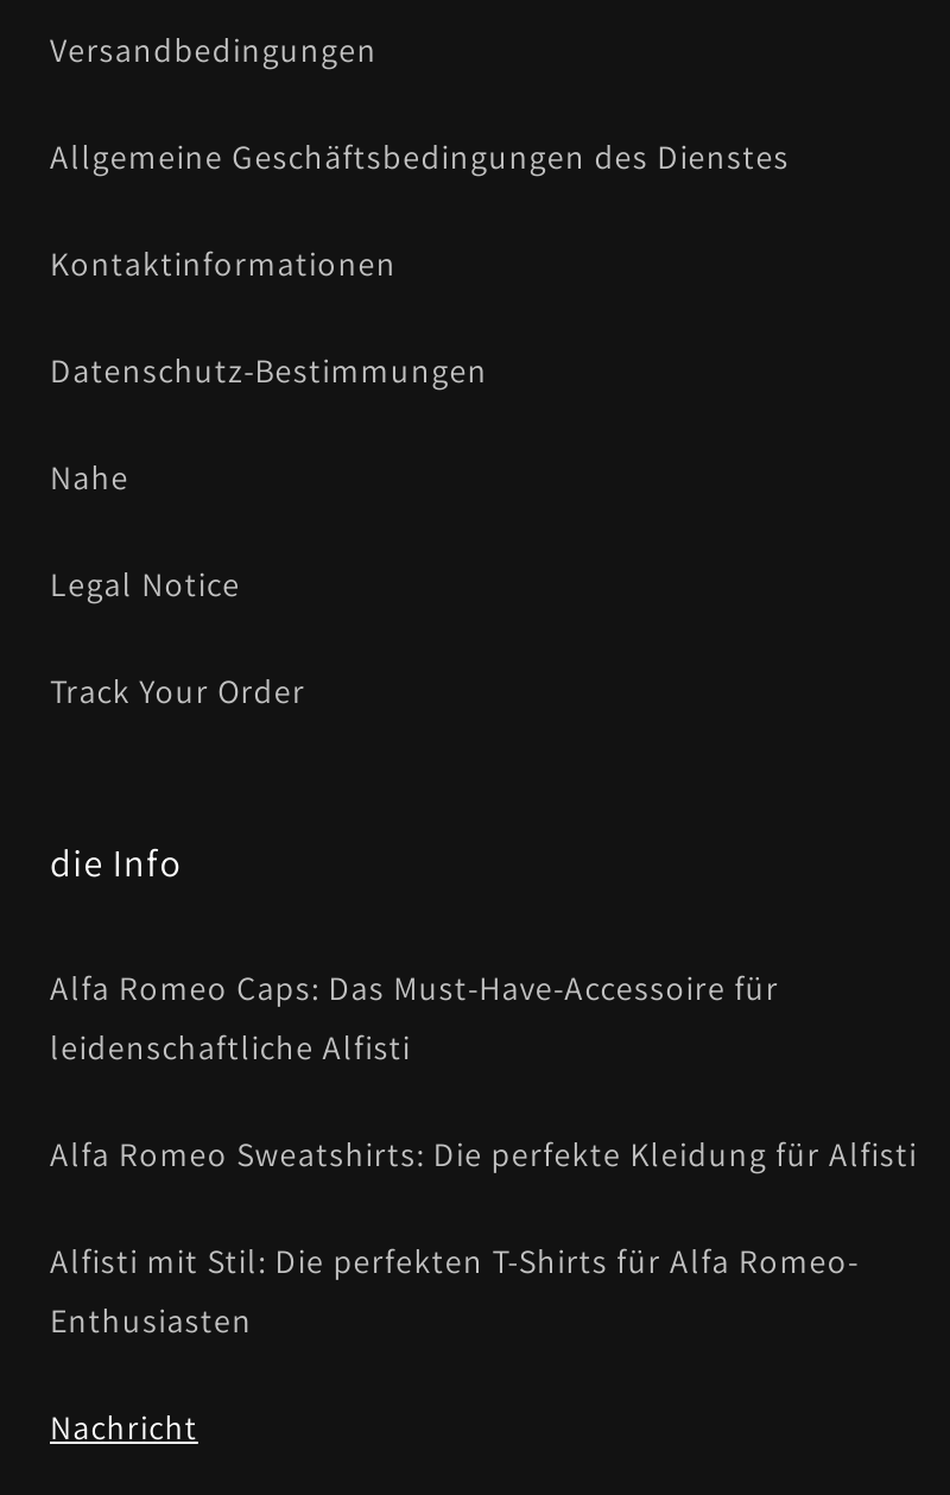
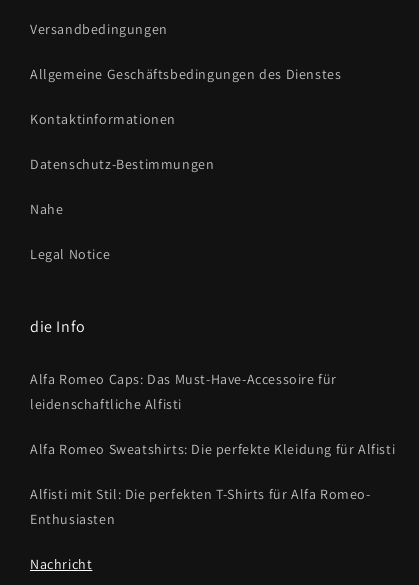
- Track Your Order
